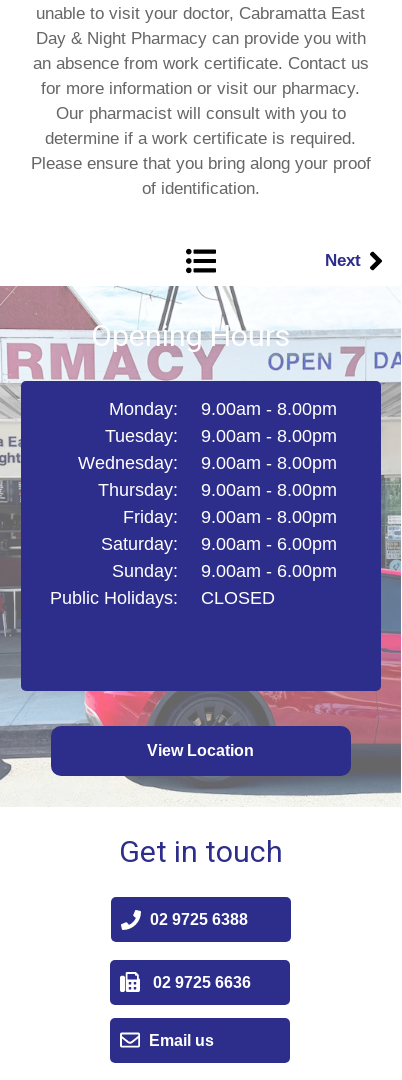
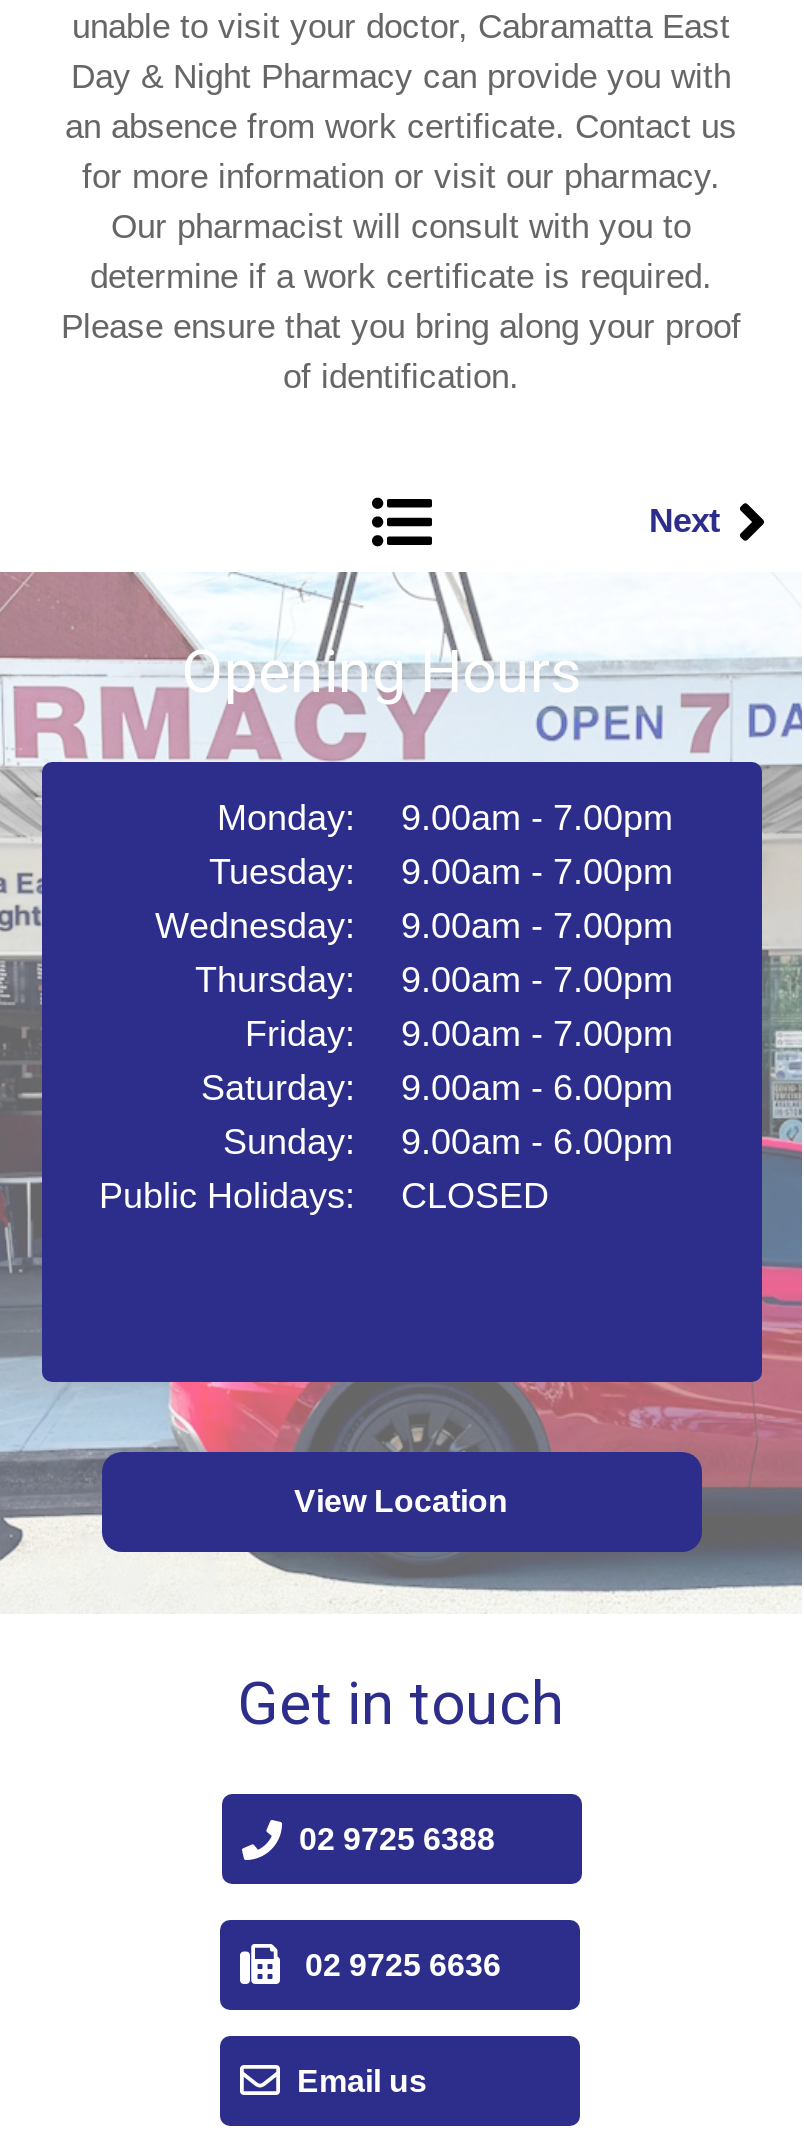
- Monday: 9.00am - 8.00pm
+ Monday: 9.00am - 7.00pm

- Tuesday: 9.00am - 8.00pm
+ Tuesday: 9.00am - 7.00pm

- Wednesday: 9.00am - 8.00pm
+ Wednesday: 9.00am - 7.00pm

- Thursday: 9.00am - 8.00pm
+ Thursday: 9.00am - 7.00pm

- Friday: 9.00am - 8.00pm
+ Friday: 9.00am - 7.00pm
